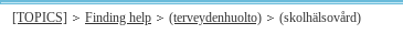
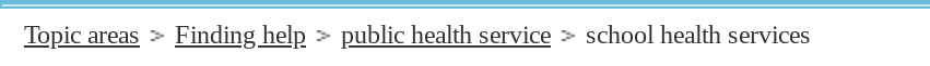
- [TOPICS]
+ Topic areas

- (terveydenhuolto)
- (skolhälsovård)
+ public health service
+ school health services
